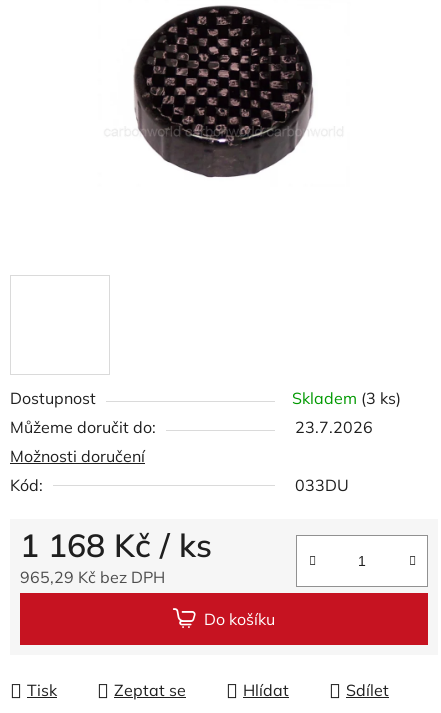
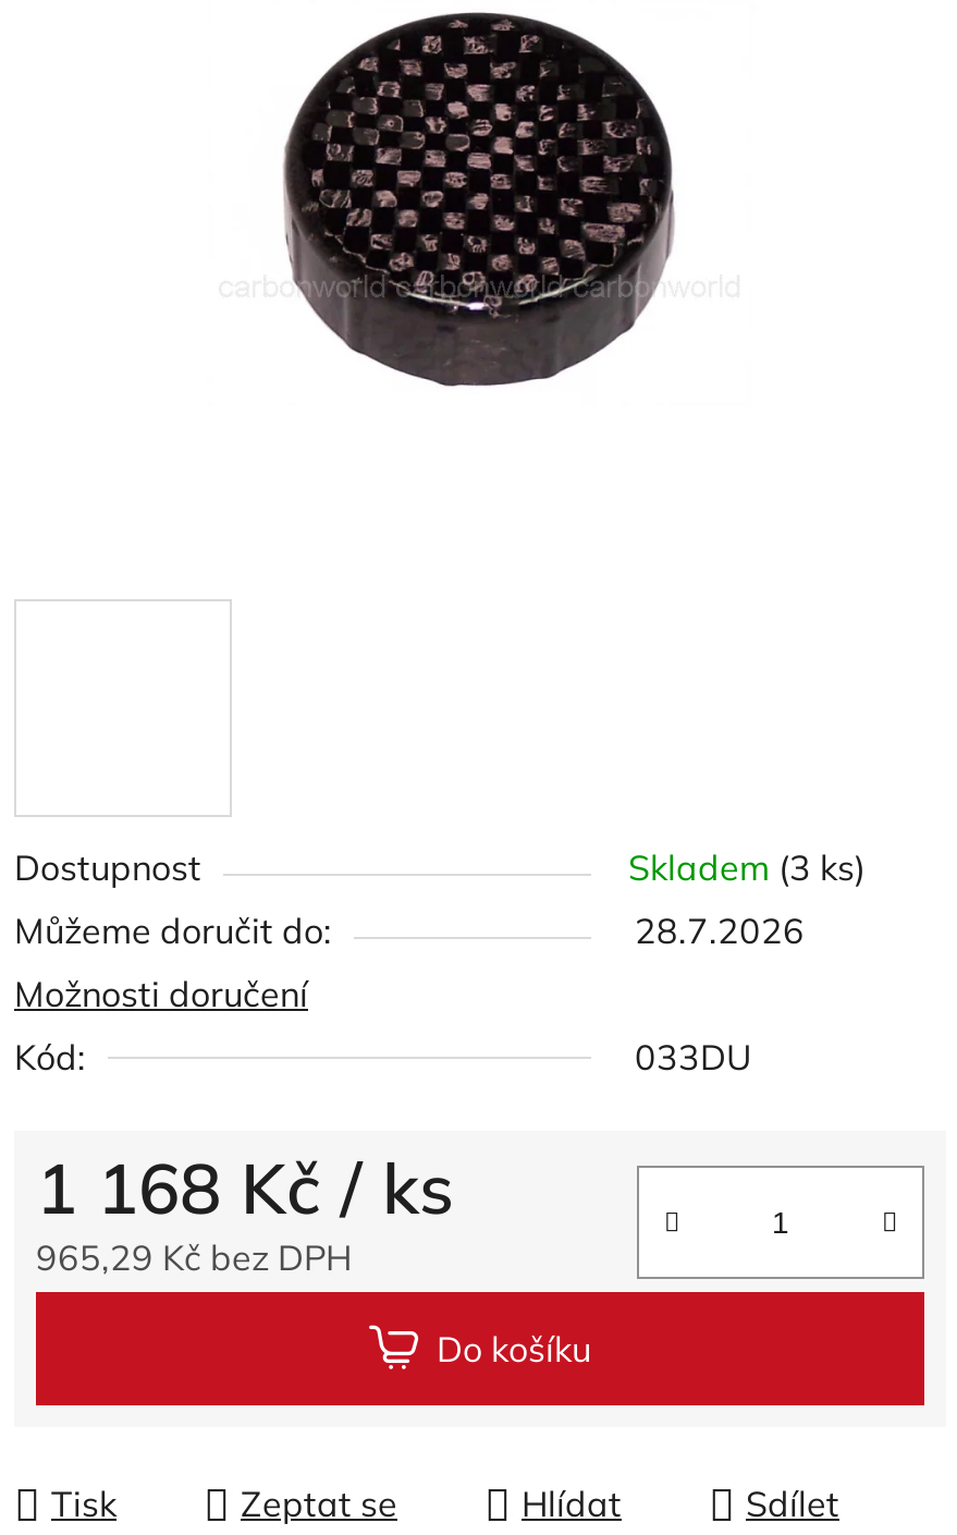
- 23.7.2026
+ 28.7.2026
